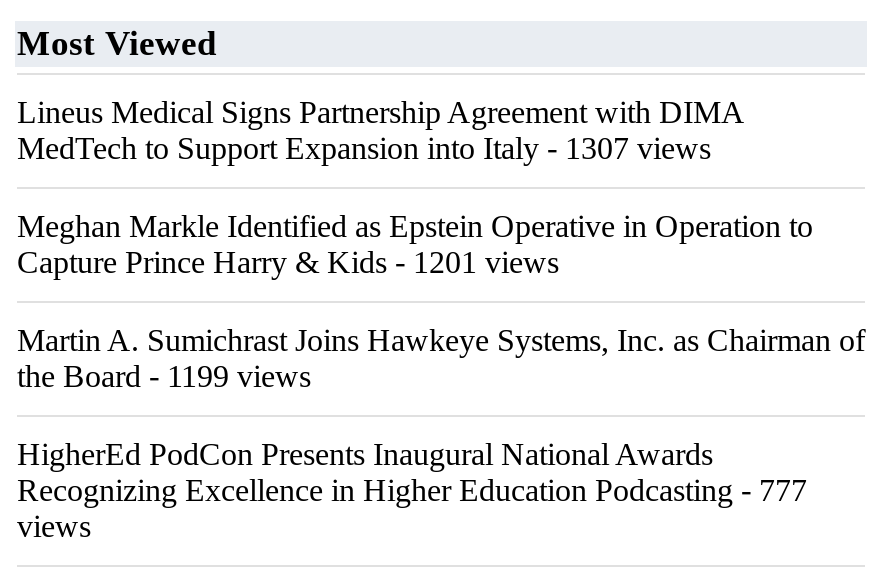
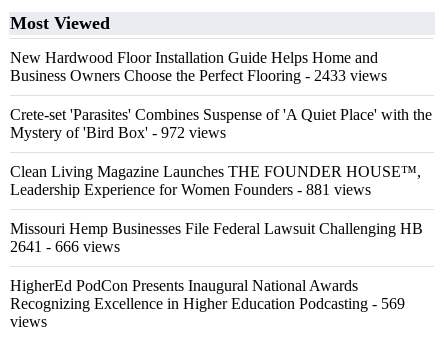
- Lineus Medical Signs Partnership Agreement with DIMA
- MedTech to Support Expansion into Italy - 1307 views
- Meghan Markle Identified as Epstein Operative in Operation to
- Capture Prince Harry & Kids - 1201 views
- Martin A. Sumichrast Joins Hawkeye Systems, Inc. as Chairman of
- the Board - 1199 views
+ New Hardwood Floor Installation Guide Helps Home and
+ Business Owners Choose the Perfect Flooring - 2433 views
+ Crete-set 'Parasites' Combines Suspense of 'A Quiet Place' with the
+ Mystery of 'Bird Box' - 972 views
+ Clean Living Magazine Launches THE FOUNDER HOUSE™,
+ Leadership Experience for Women Founders - 881 views
+ Missouri Hemp Businesses File Federal Lawsuit Challenging HB
+ 2641 - 666 views

- Recognizing Excellence in Higher Education Podcasting - 777
+ Recognizing Excellence in Higher Education Podcasting - 569
